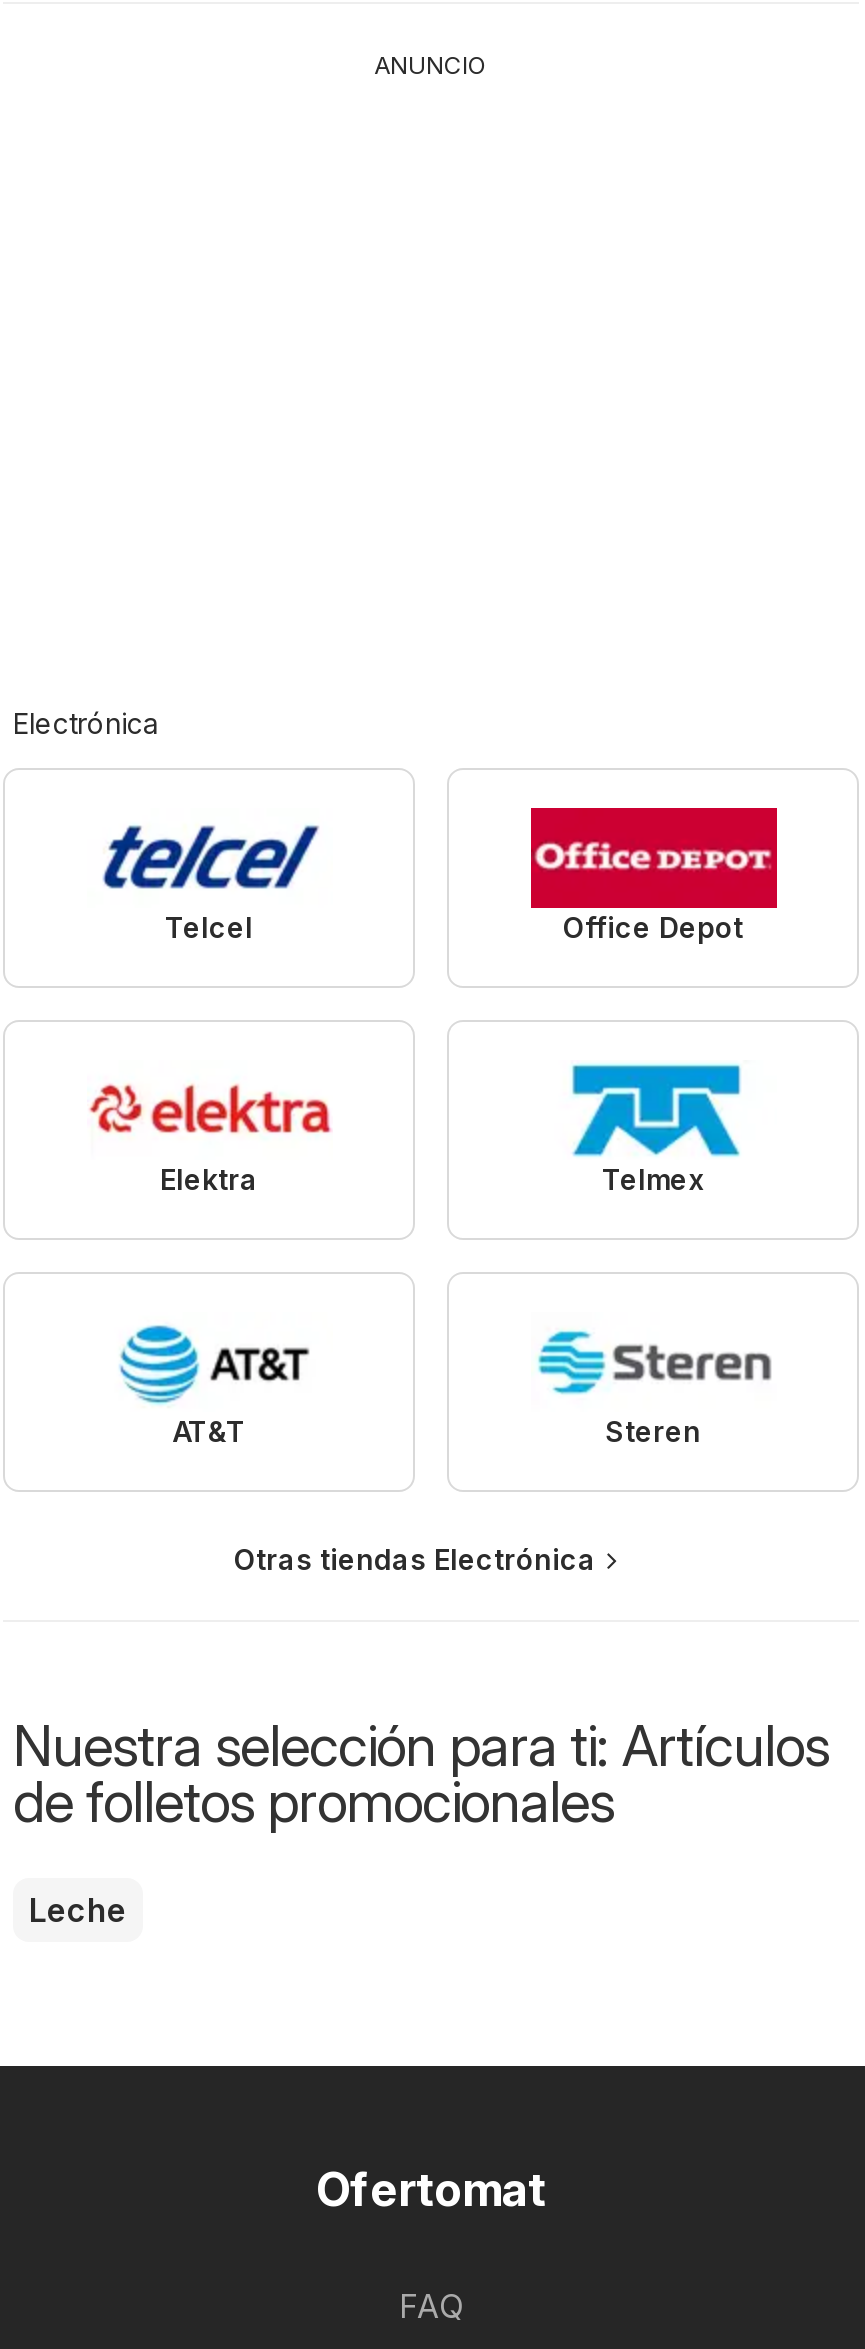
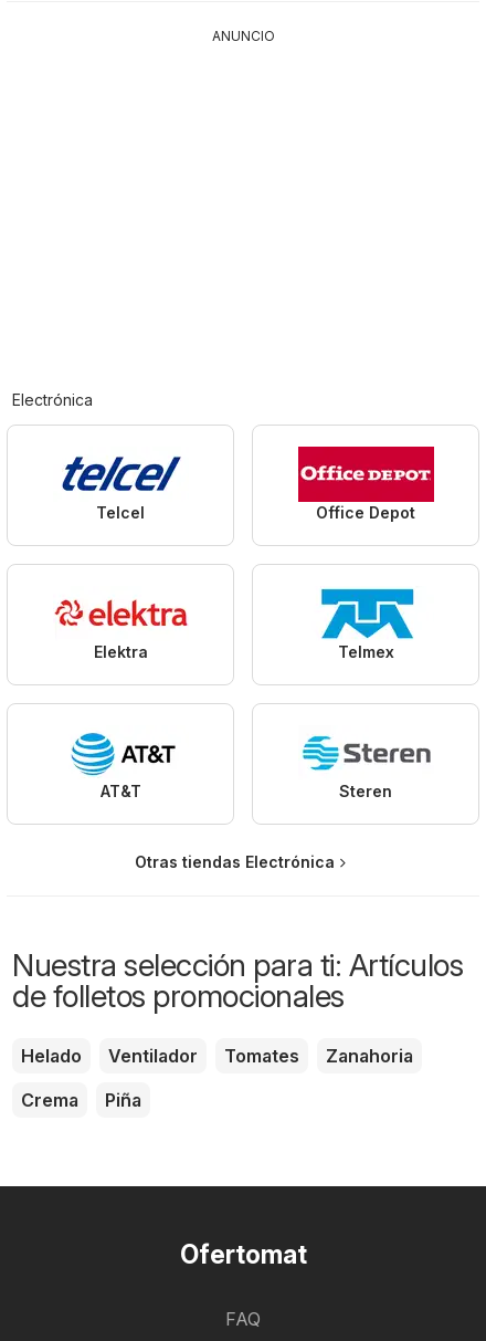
- Leche
+ Helado
+ Ventilador
+ Tomates
+ Zanahoria
+ Crema
+ Piña
